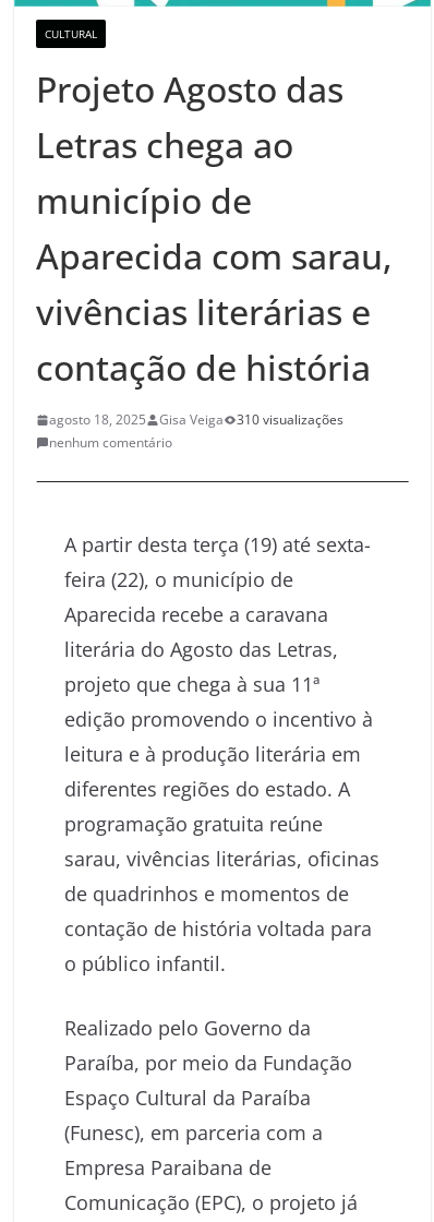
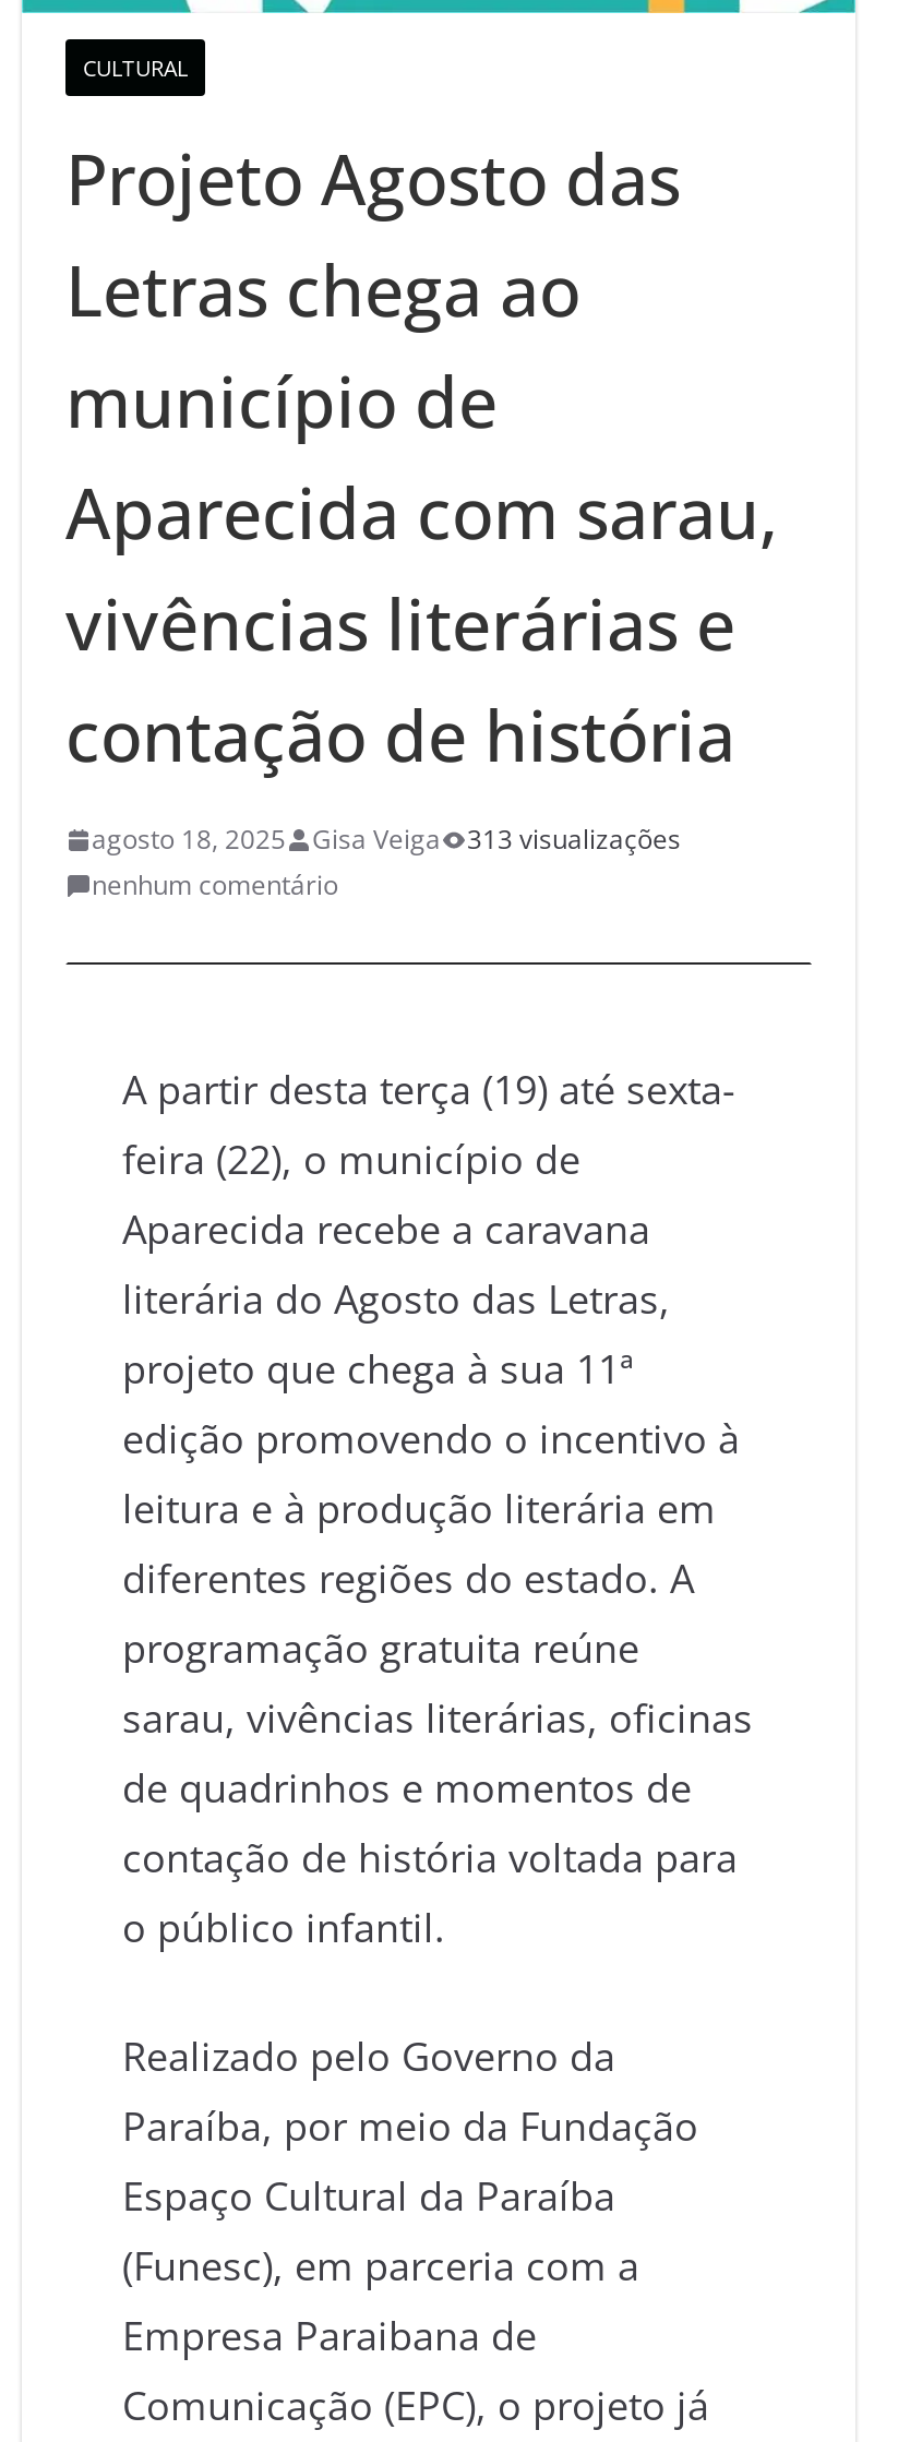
- 310 visualizações
+ 313 visualizações
